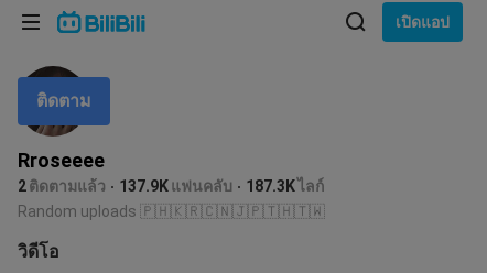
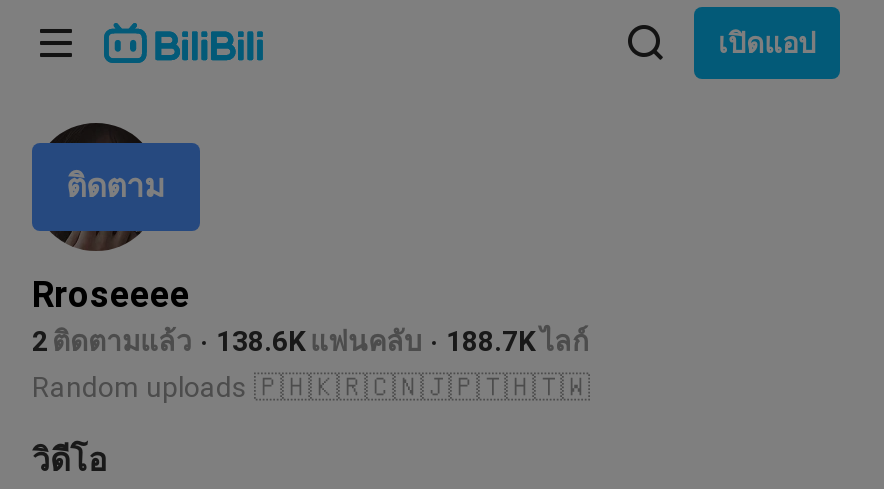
- 137.9K แฟนคลับ
+ 138.6K แฟนคลับ

- 187.3K ไลก์
+ 188.7K ไลก์
